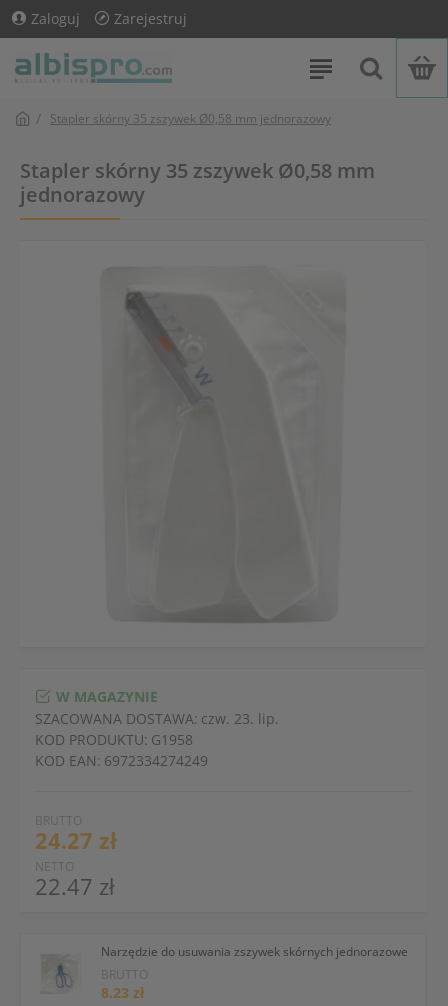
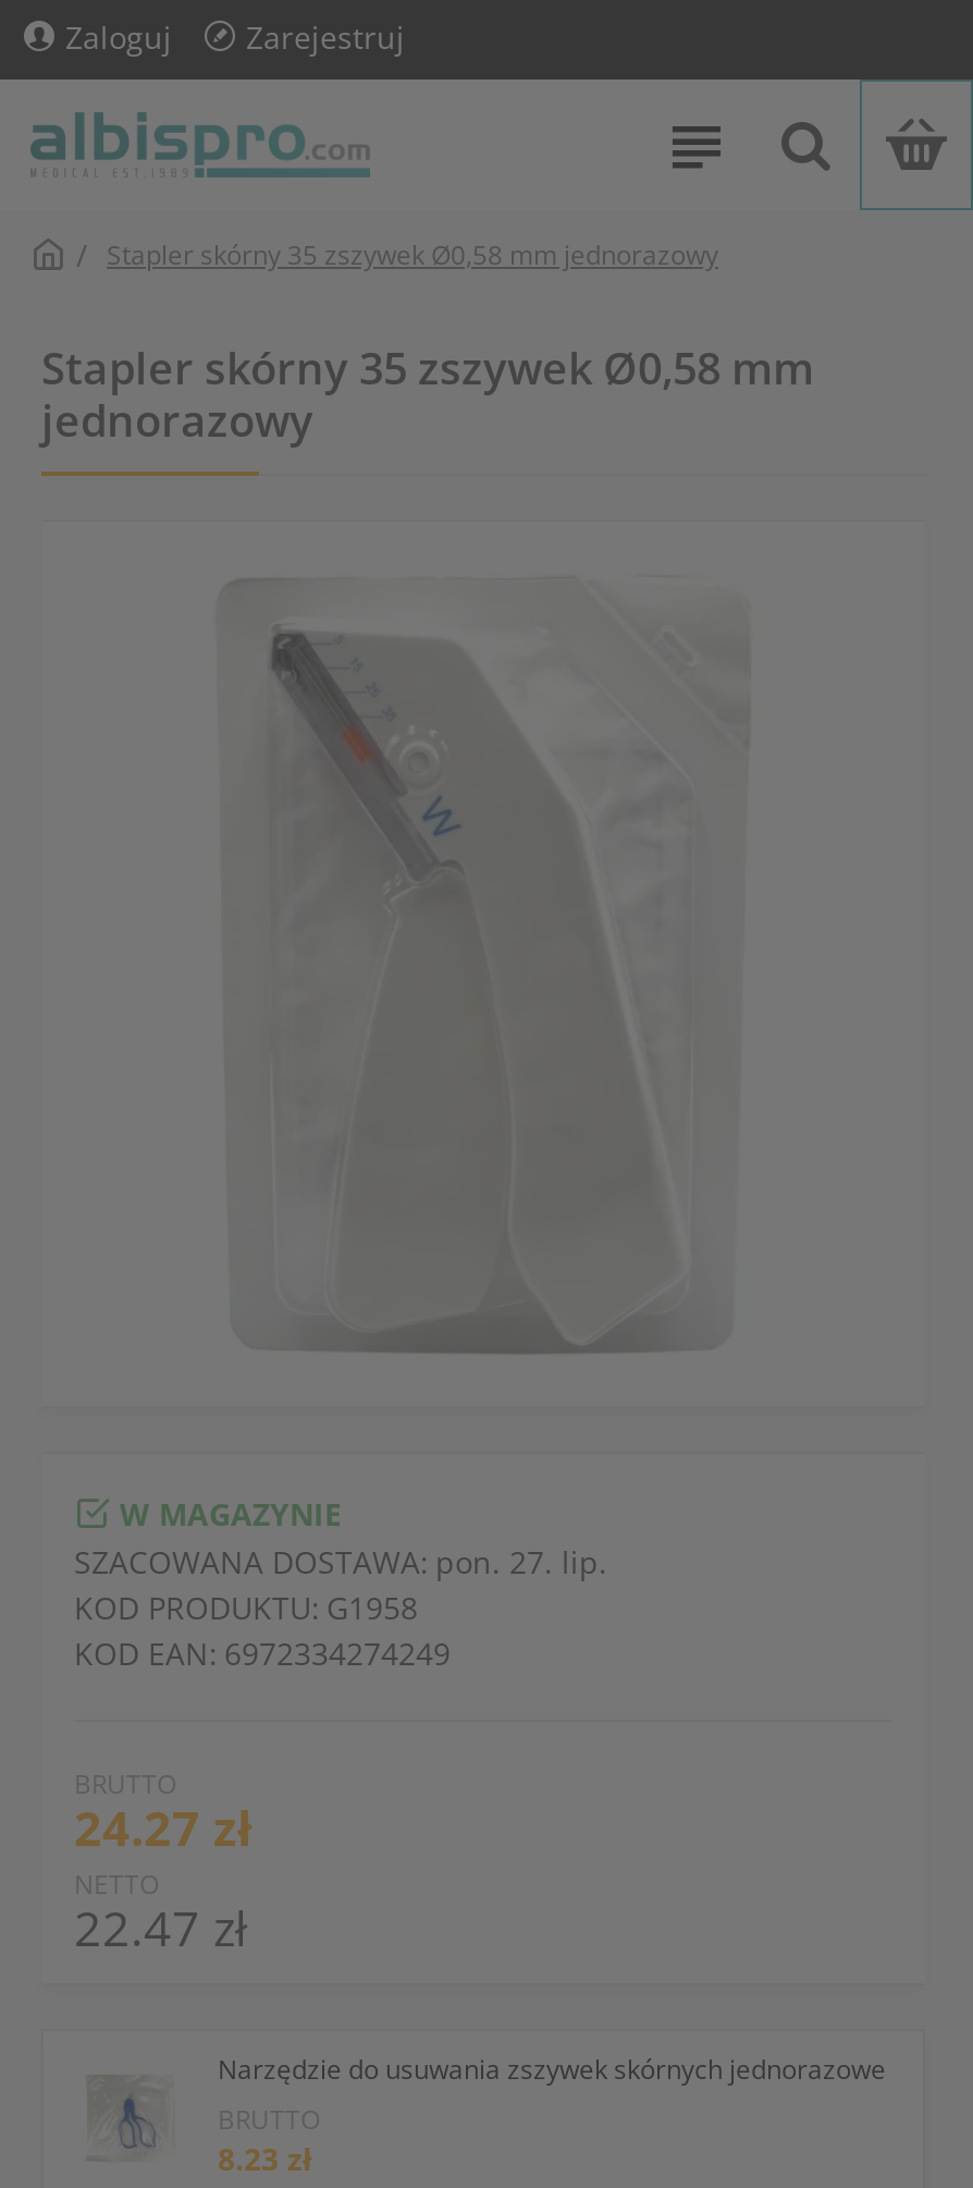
- SZACOWANA DOSTAWA: czw. 23. lip.
+ SZACOWANA DOSTAWA: pon. 27. lip.
